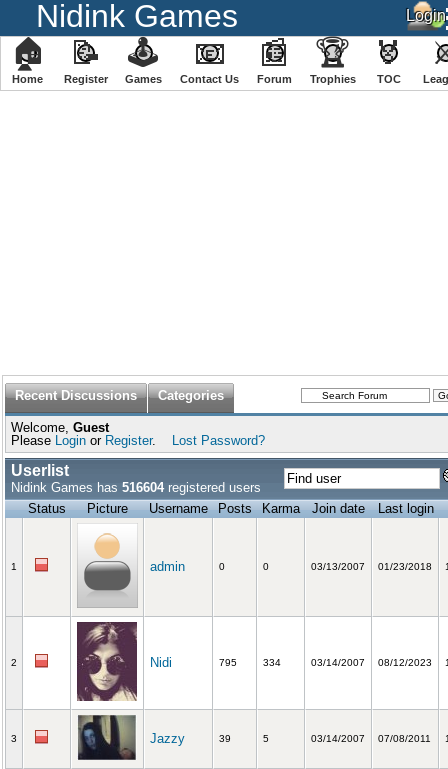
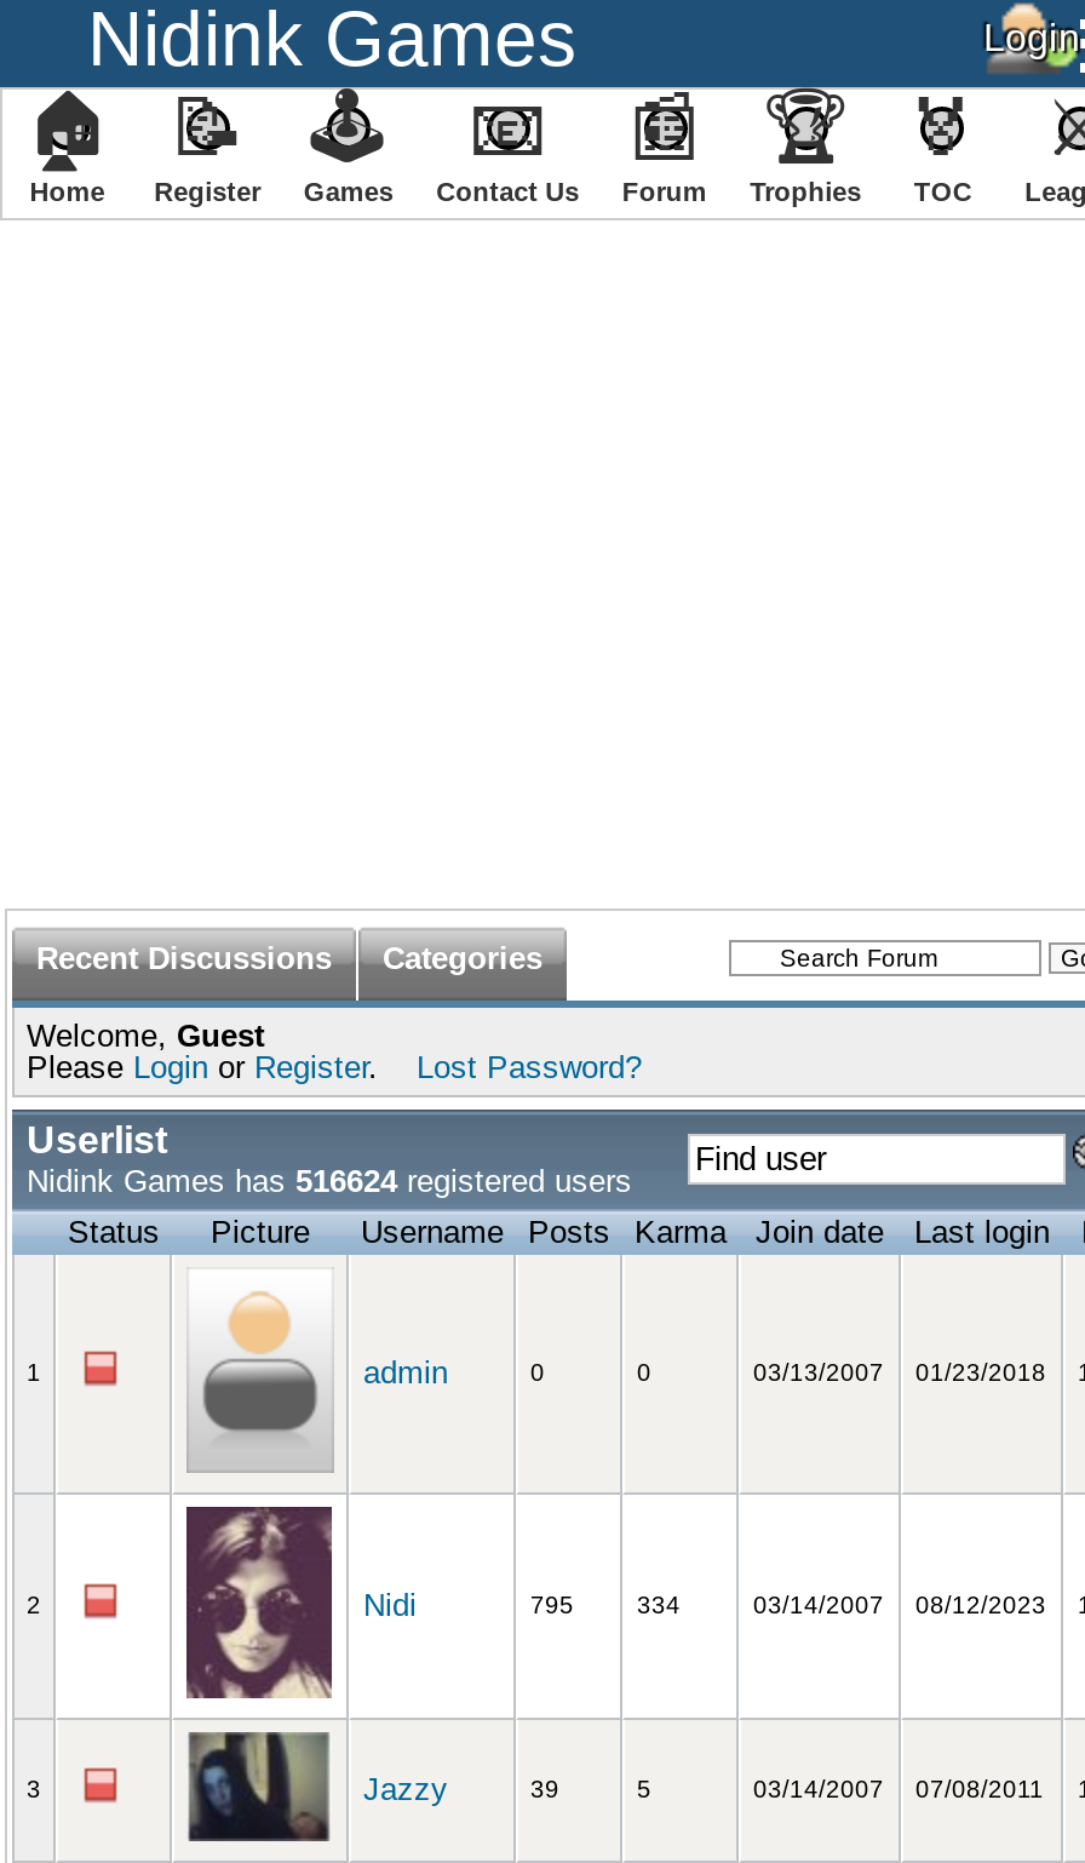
- Nidink Games has 516604 registered users
+ Nidink Games has 516624 registered users
